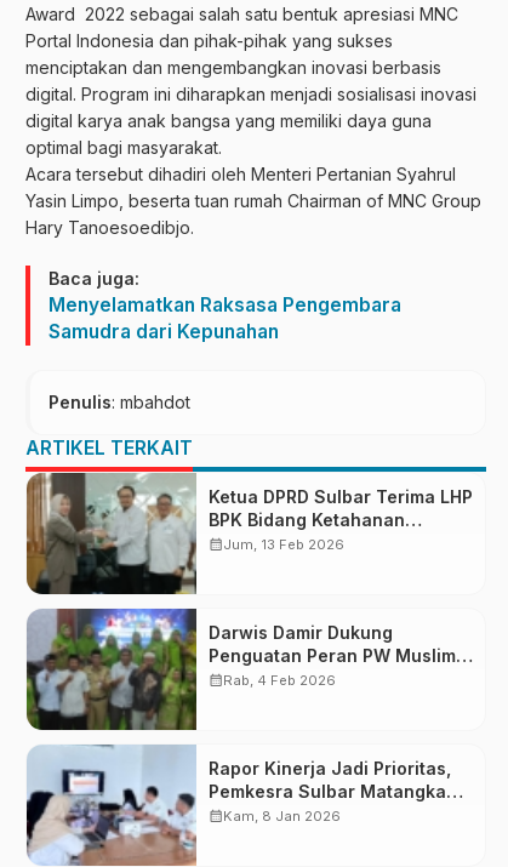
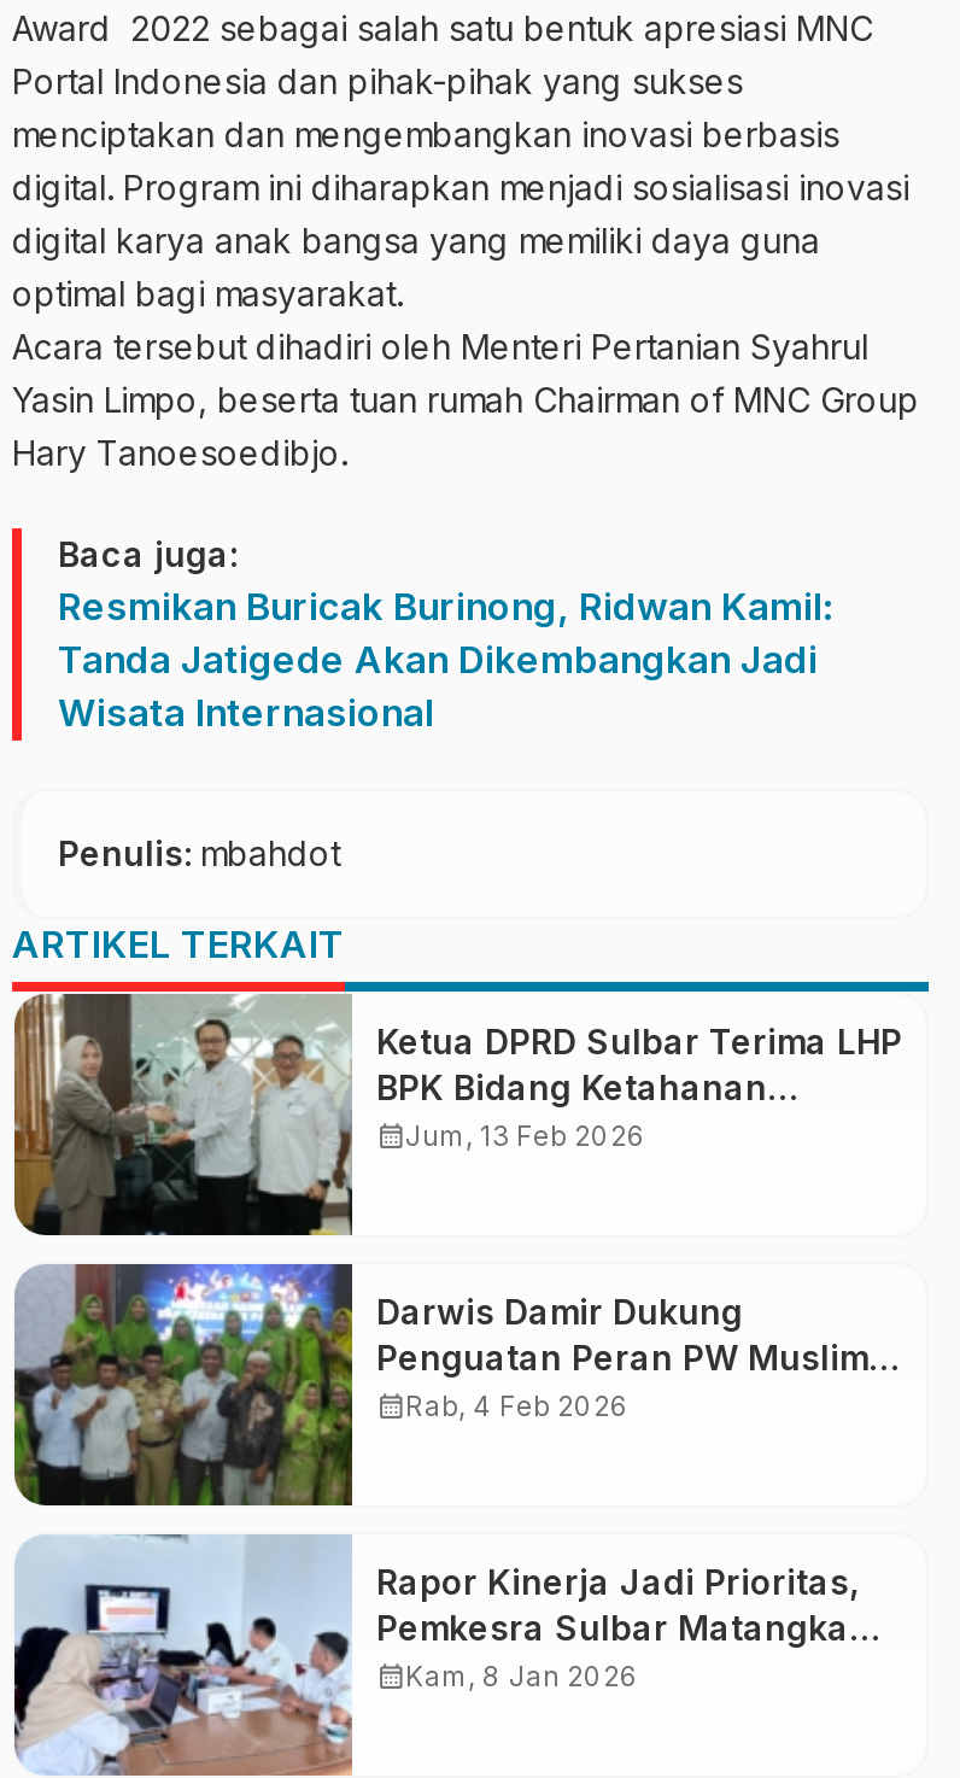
- Menyelamatkan Raksasa Pengembara
- Samudra dari Kepunahan
+ Resmikan Buricak Burinong, Ridwan Kamil:
+ Tanda Jatigede Akan Dikembangkan Jadi
+ Wisata Internasional
